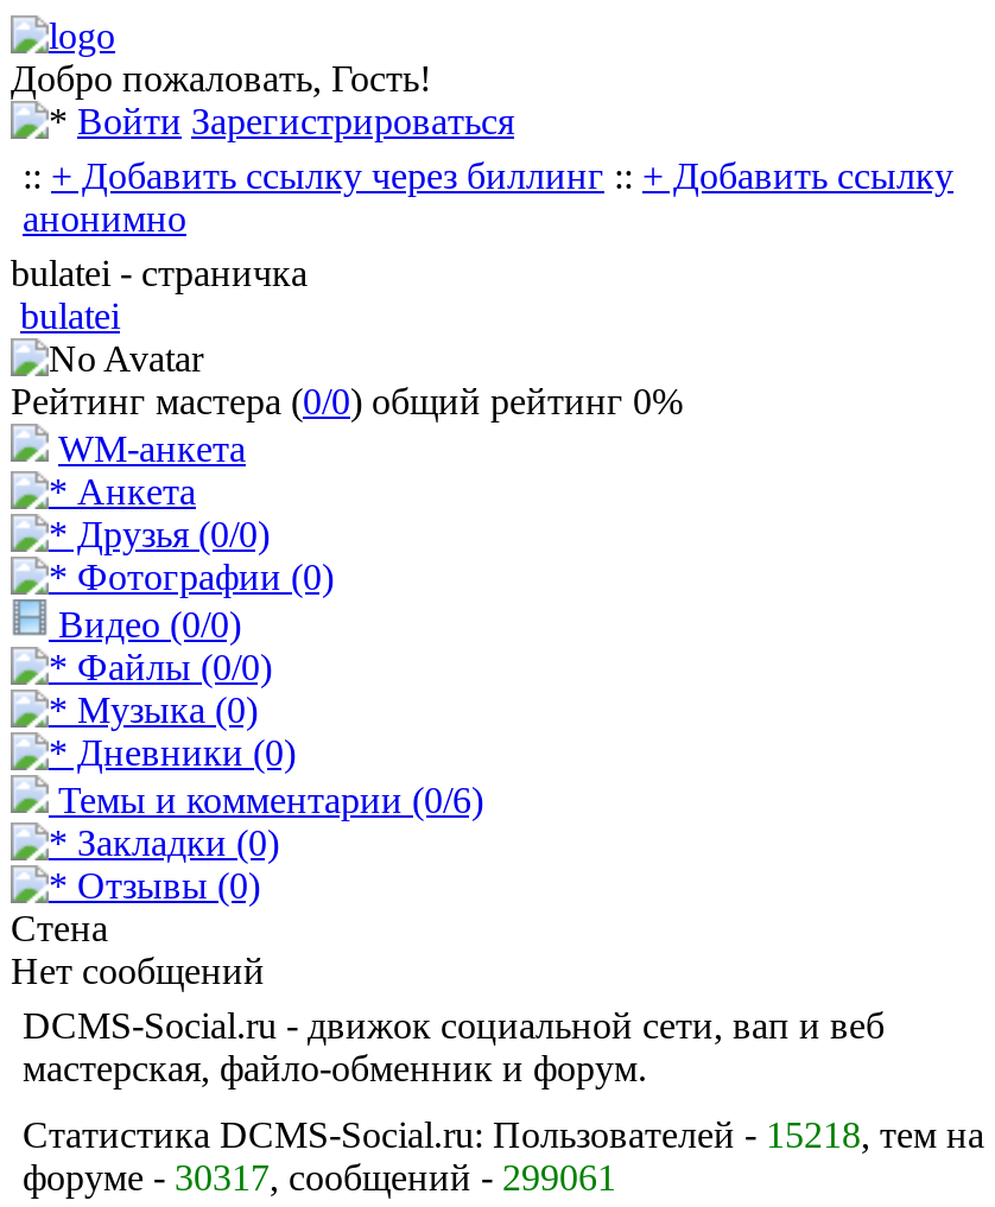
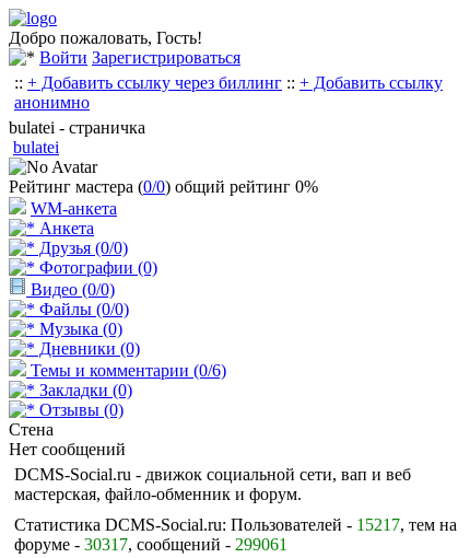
- Статистика DCMS-Social.ru: Пользователей - 15218, тем на
+ Статистика DCMS-Social.ru: Пользователей - 15217, тем на
